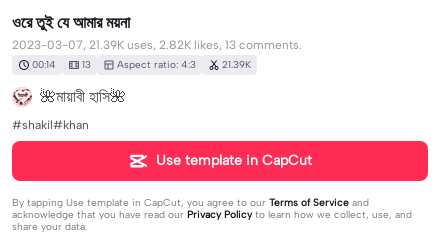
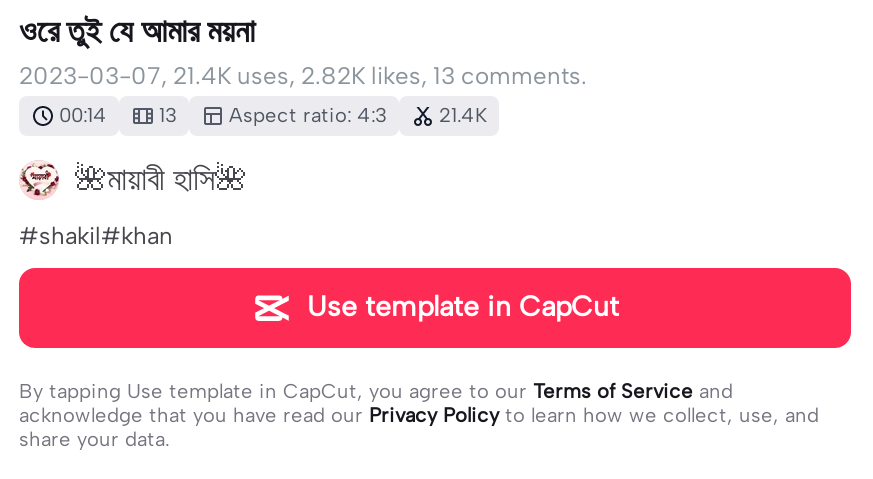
- 2023-03-07, 21.39K uses, 2.82K likes, 13 comments.
+ 2023-03-07, 21.4K uses, 2.82K likes, 13 comments.

- 00:14 13 Aspect ratio: 4:3 21.39K
+ 00:14 13 Aspect ratio: 4:3 21.4K
